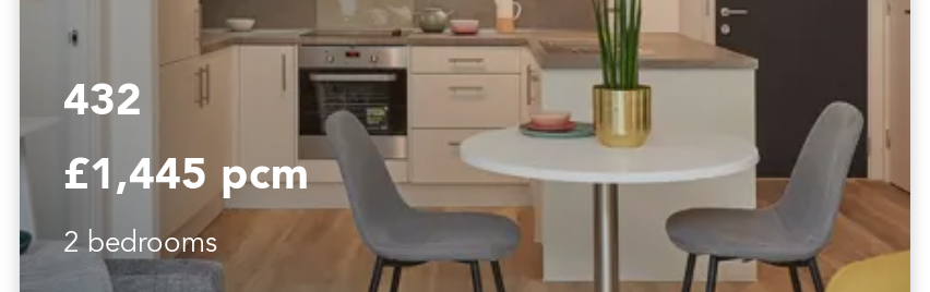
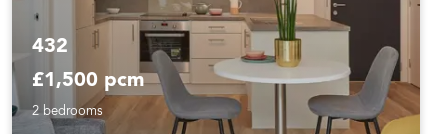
- £1,445 pcm
+ £1,500 pcm
